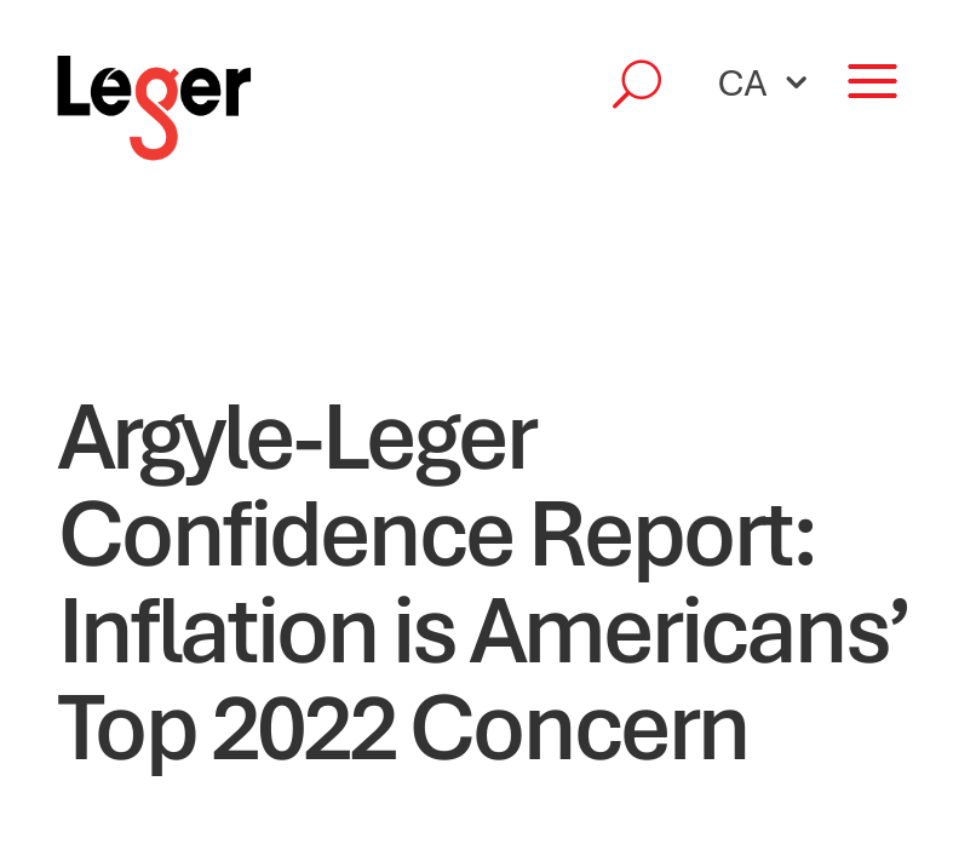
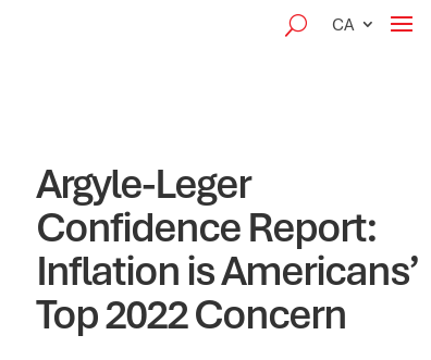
- [image]
